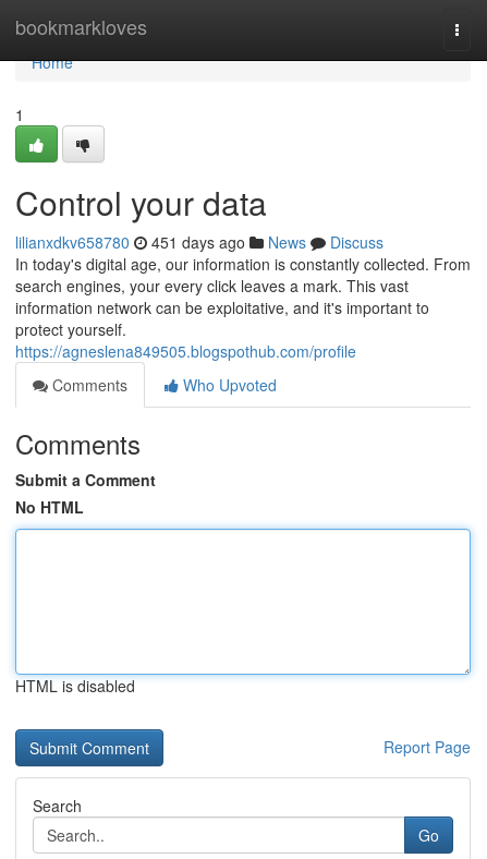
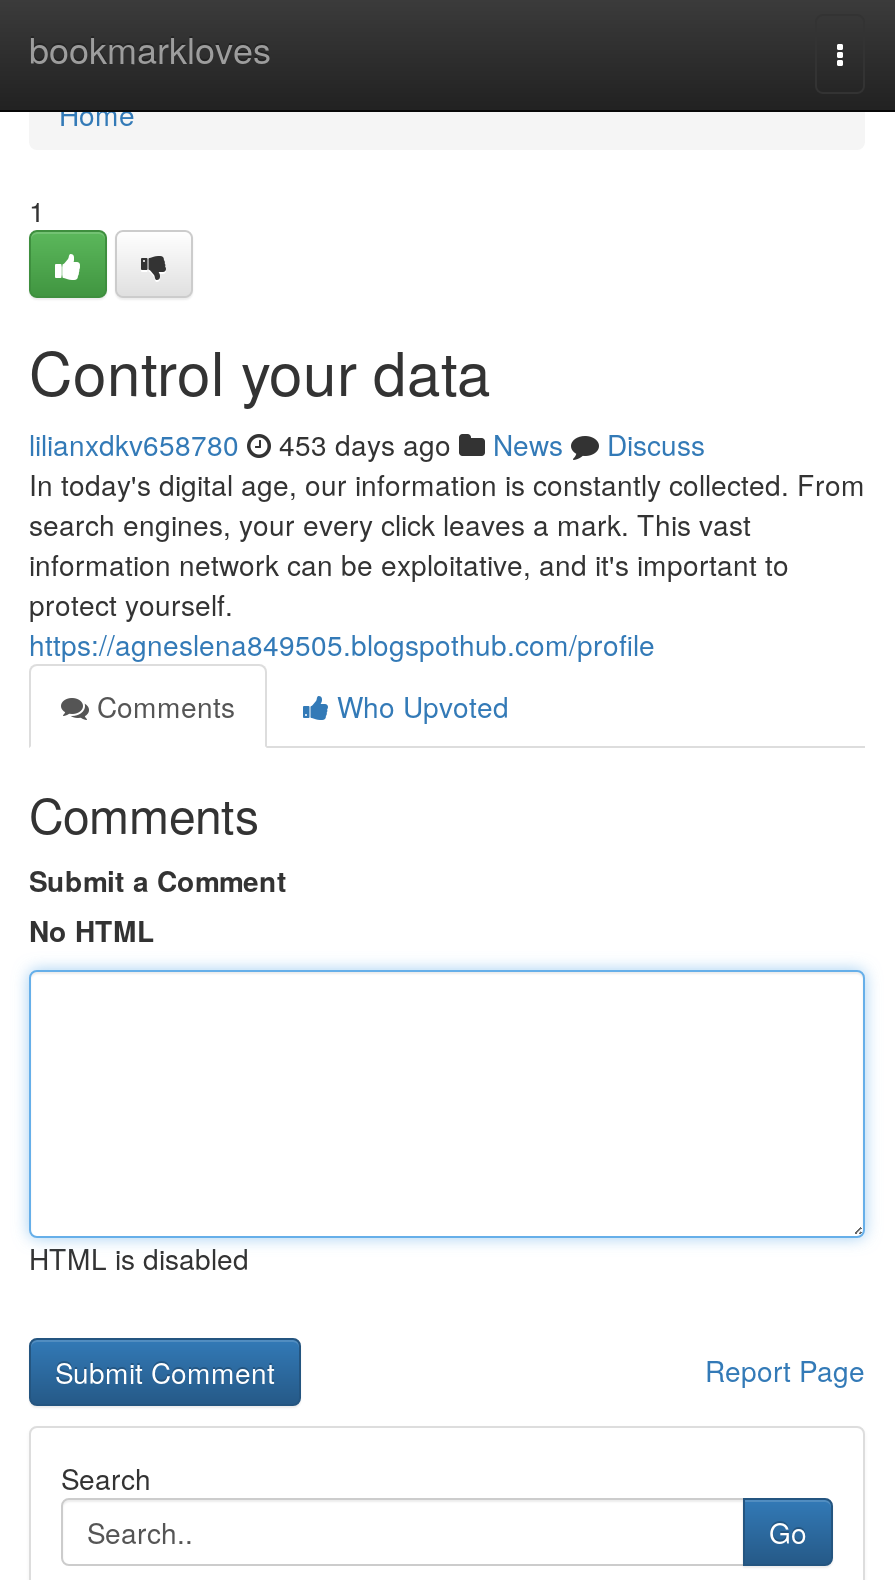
- lilianxdkv658780 451 days ago News Discuss
+ lilianxdkv658780 453 days ago News Discuss
